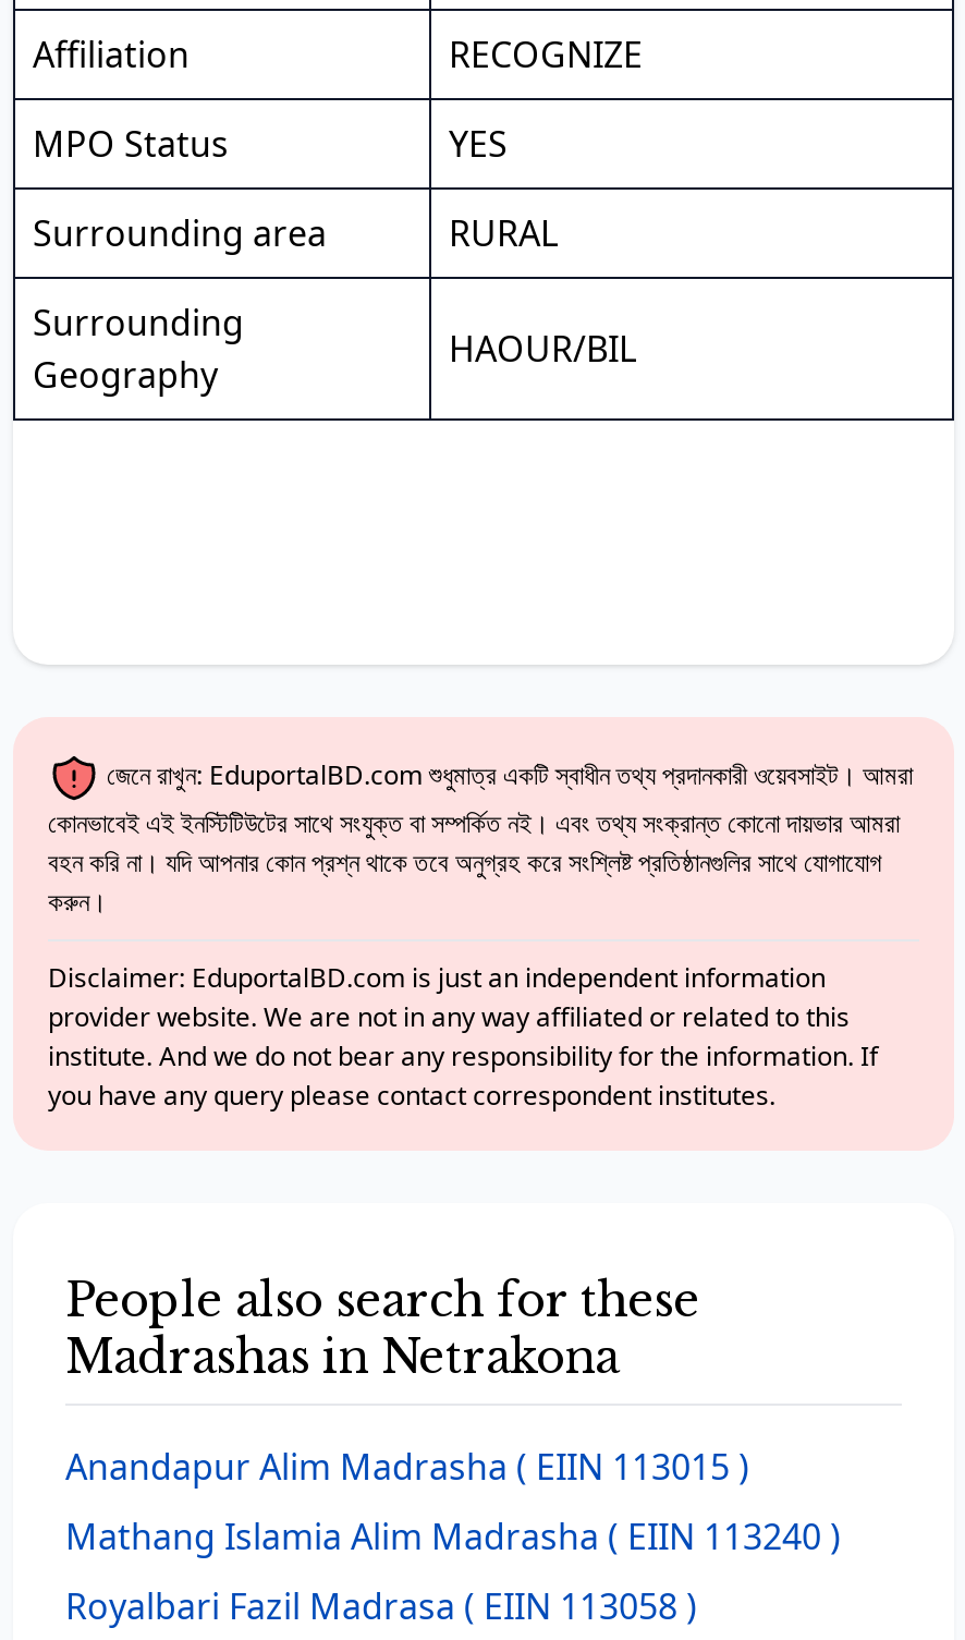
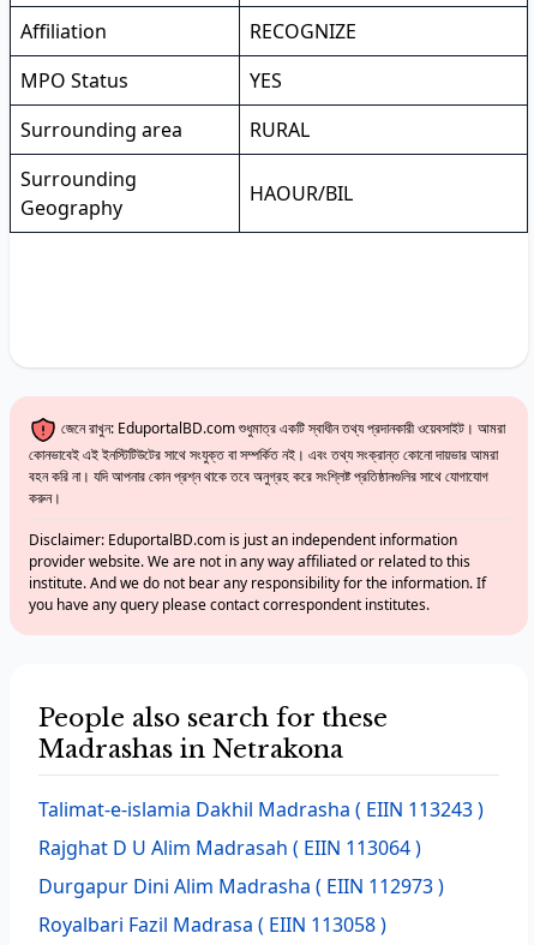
- Anandapur Alim Madrasha ( EIIN 113015 )
- Mathang Islamia Alim Madrasha ( EIIN 113240 )
+ Talimat-e-islamia Dakhil Madrasha ( EIIN 113243 )
+ Rajghat D U Alim Madrasah ( EIIN 113064 )
+ Durgapur Dini Alim Madrasha ( EIIN 112973 )
